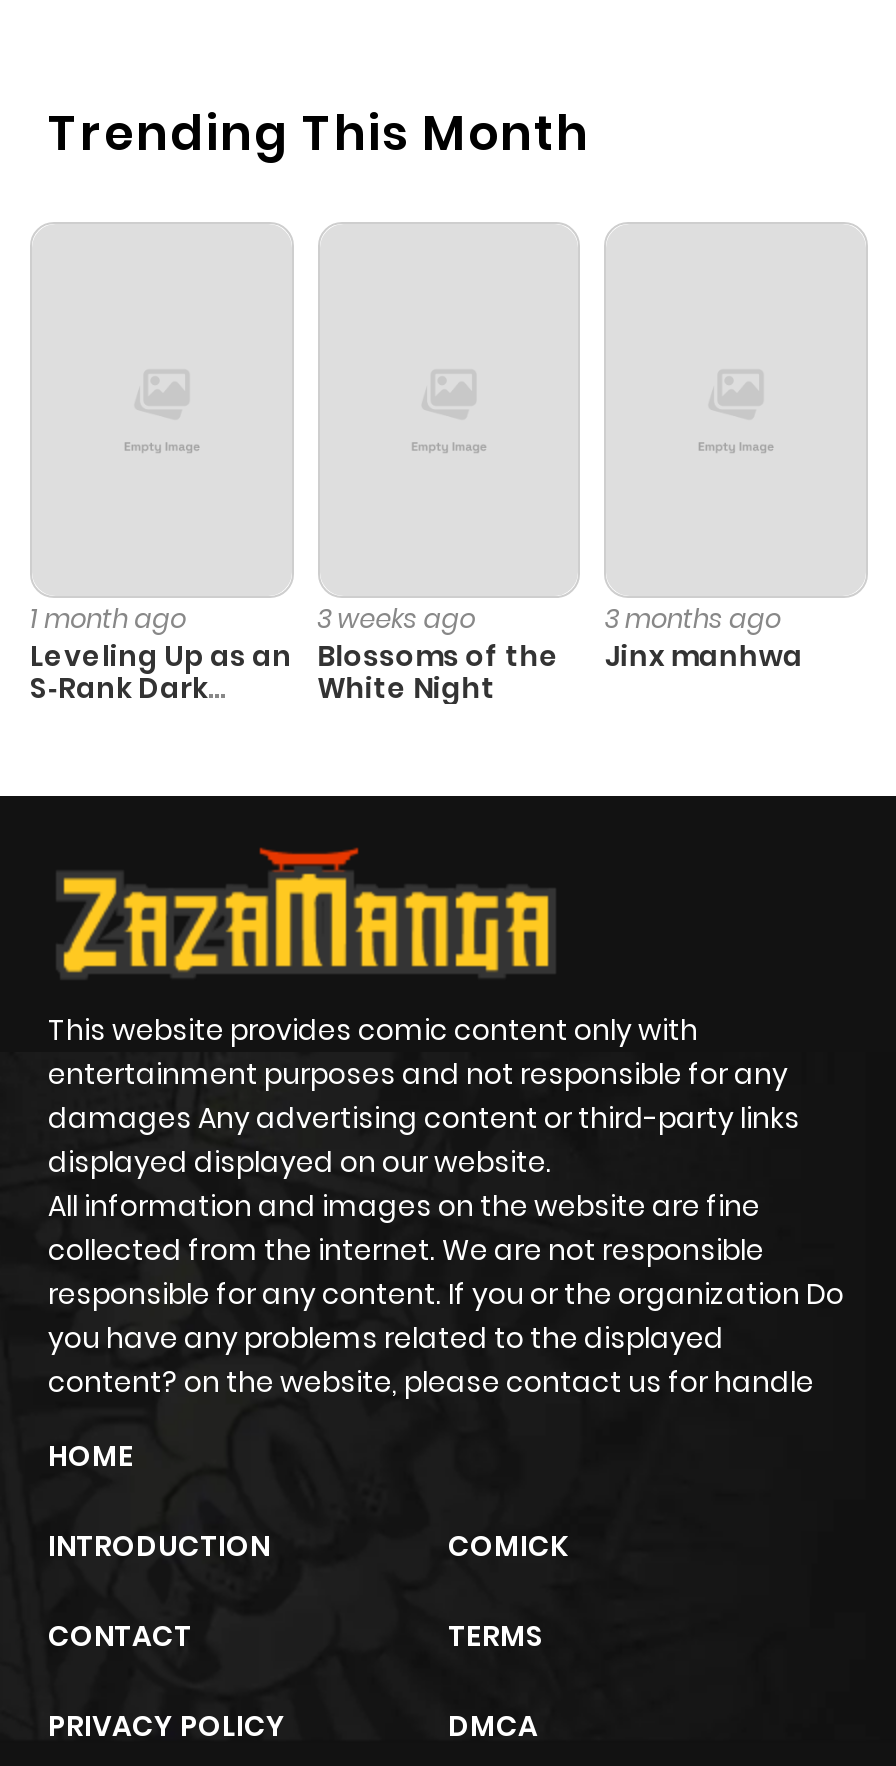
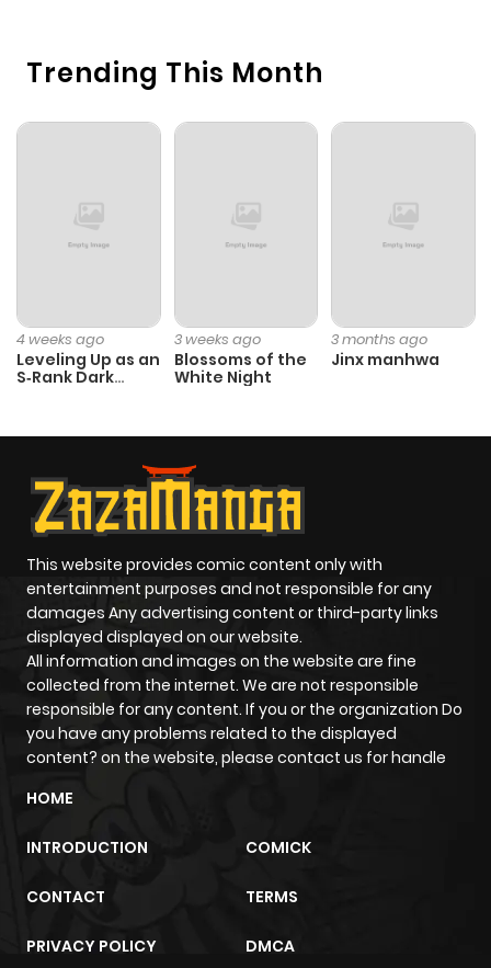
- 1 month ago
+ 4 weeks ago
